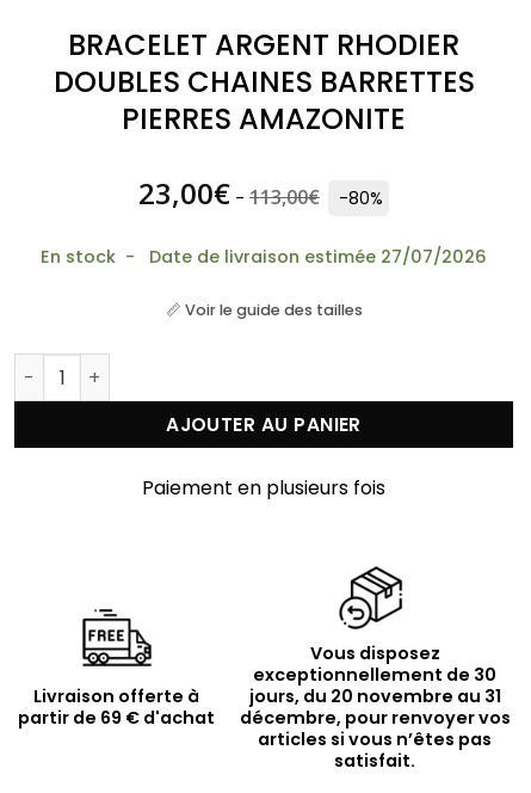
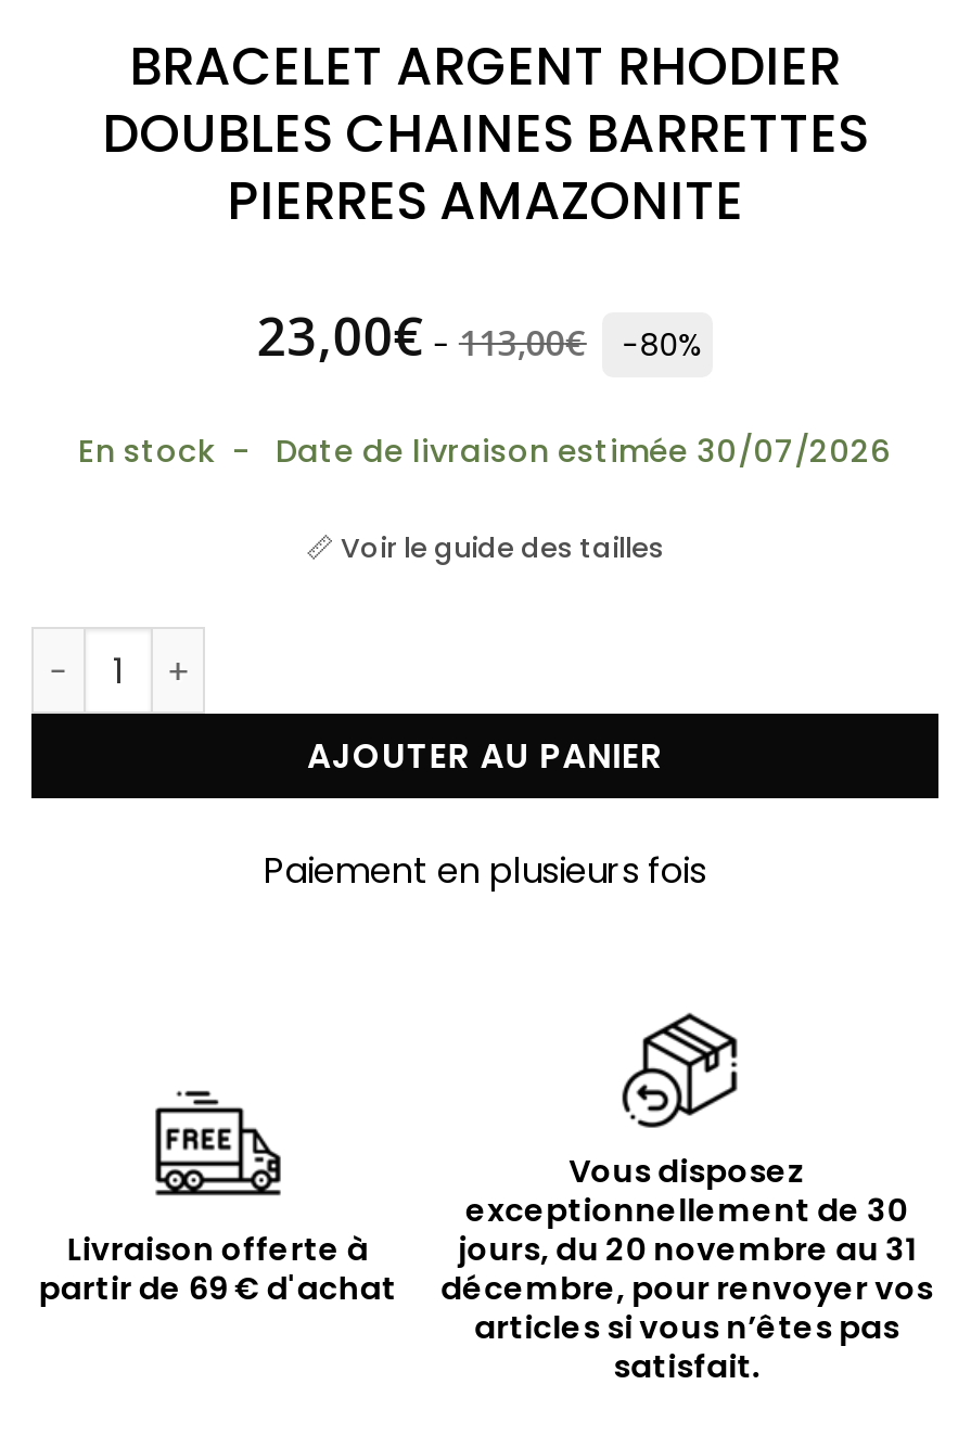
- En stock - Date de livraison estimée 27/07/2026
+ En stock - Date de livraison estimée 30/07/2026
